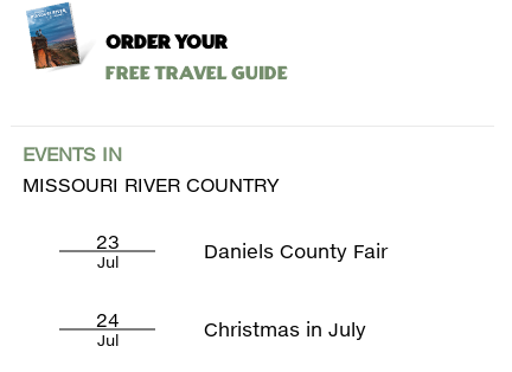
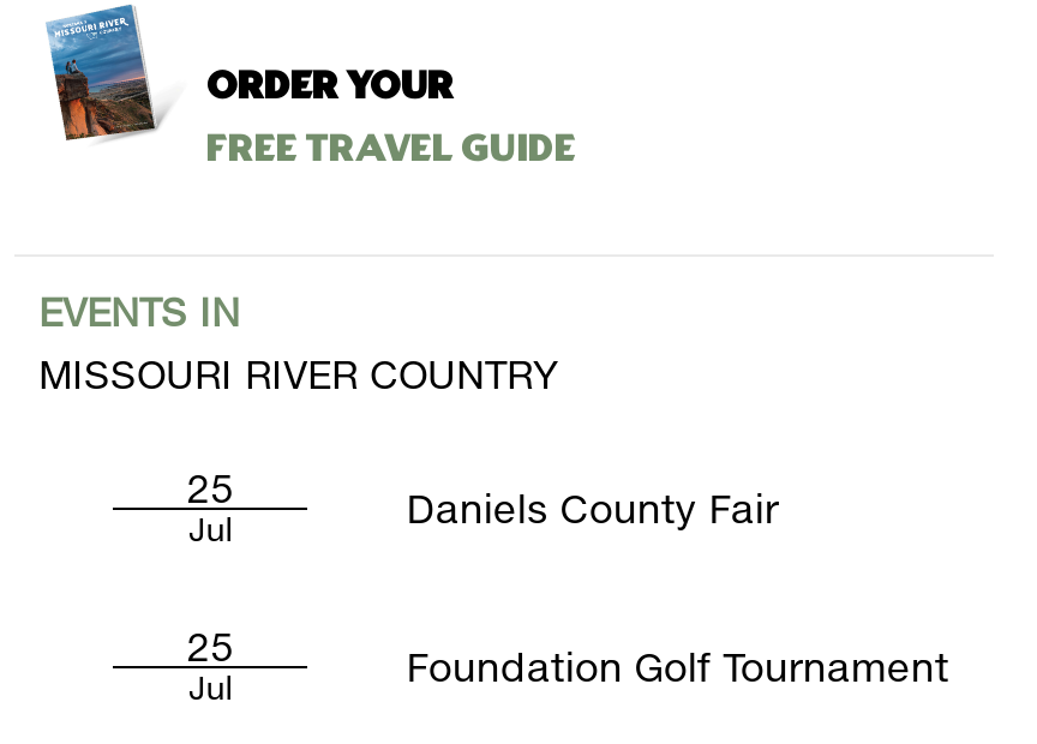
- 23
+ 25

- 24
+ 25

- Christmas in July
+ Foundation Golf Tournament
